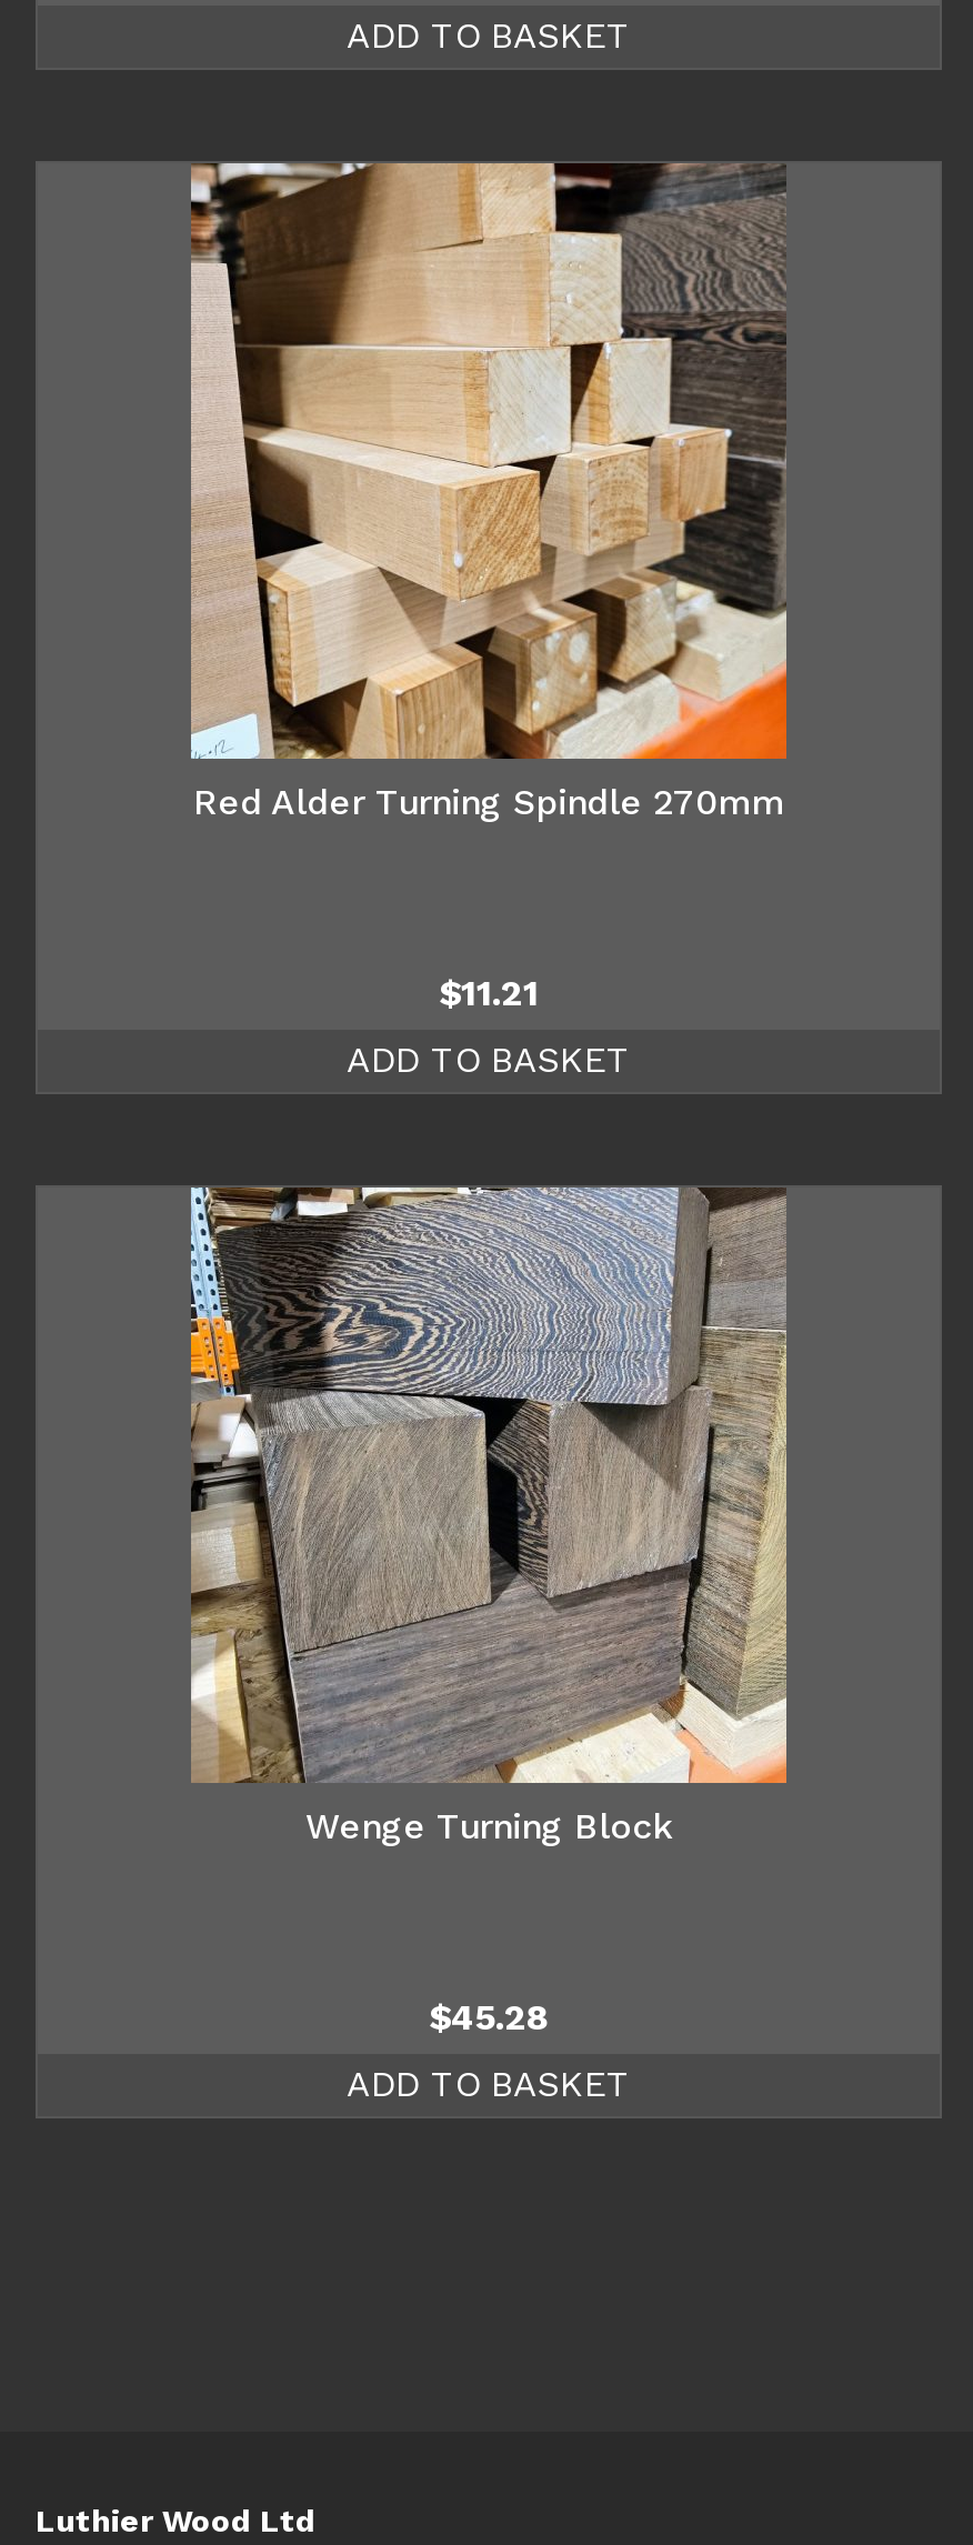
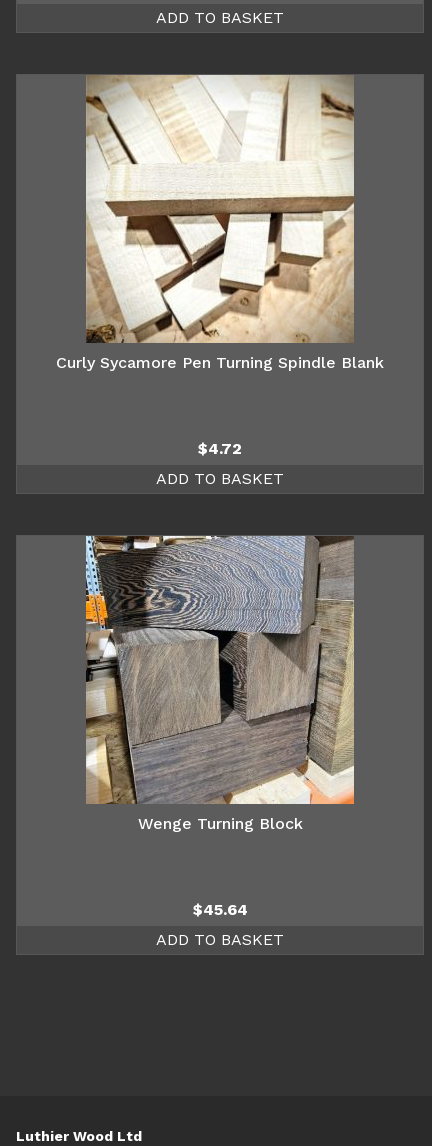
- [image]
- Red Alder Turning Spindle 270mm
+ [image]
+ Curly Sycamore Pen Turning Spindle Blank

- $11.21
+ $4.72

- $45.28
+ $45.64
